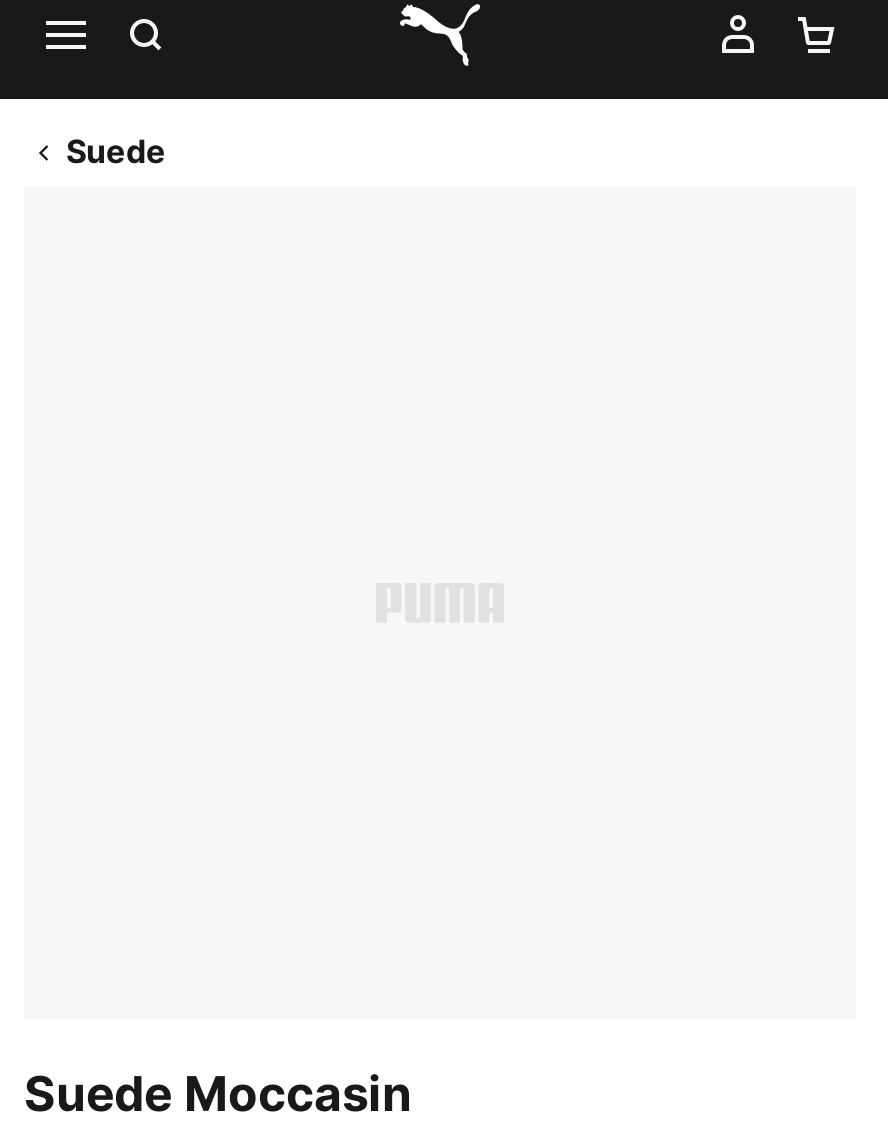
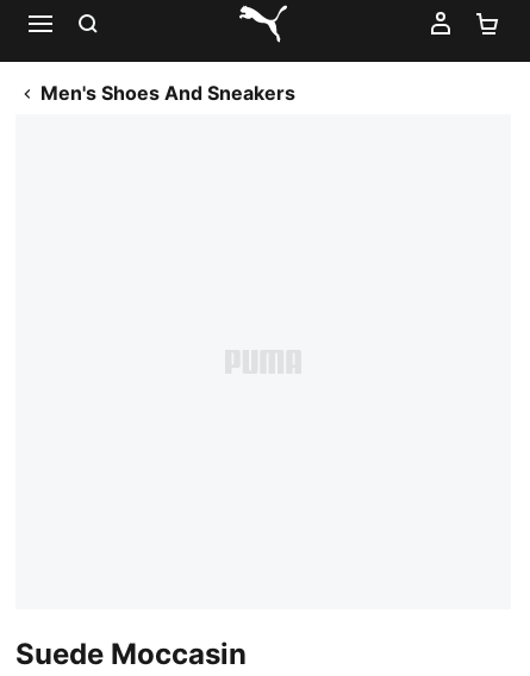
- Suede
+ Men's Shoes And Sneakers
